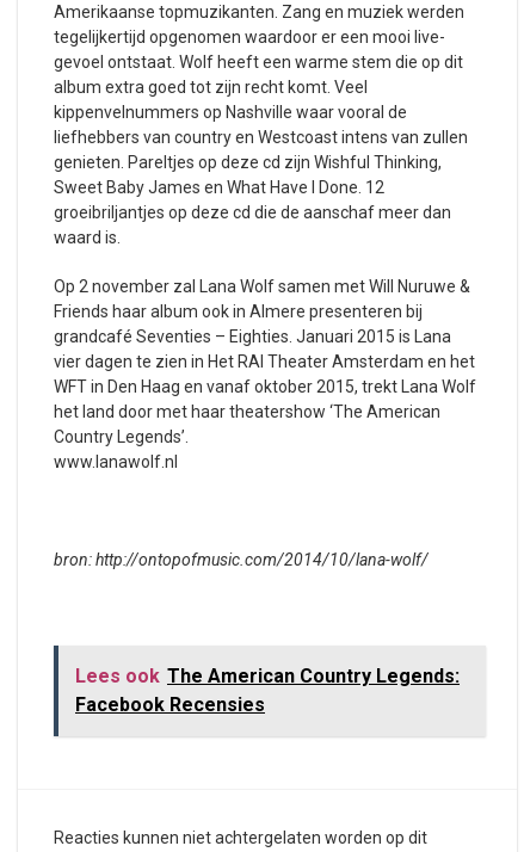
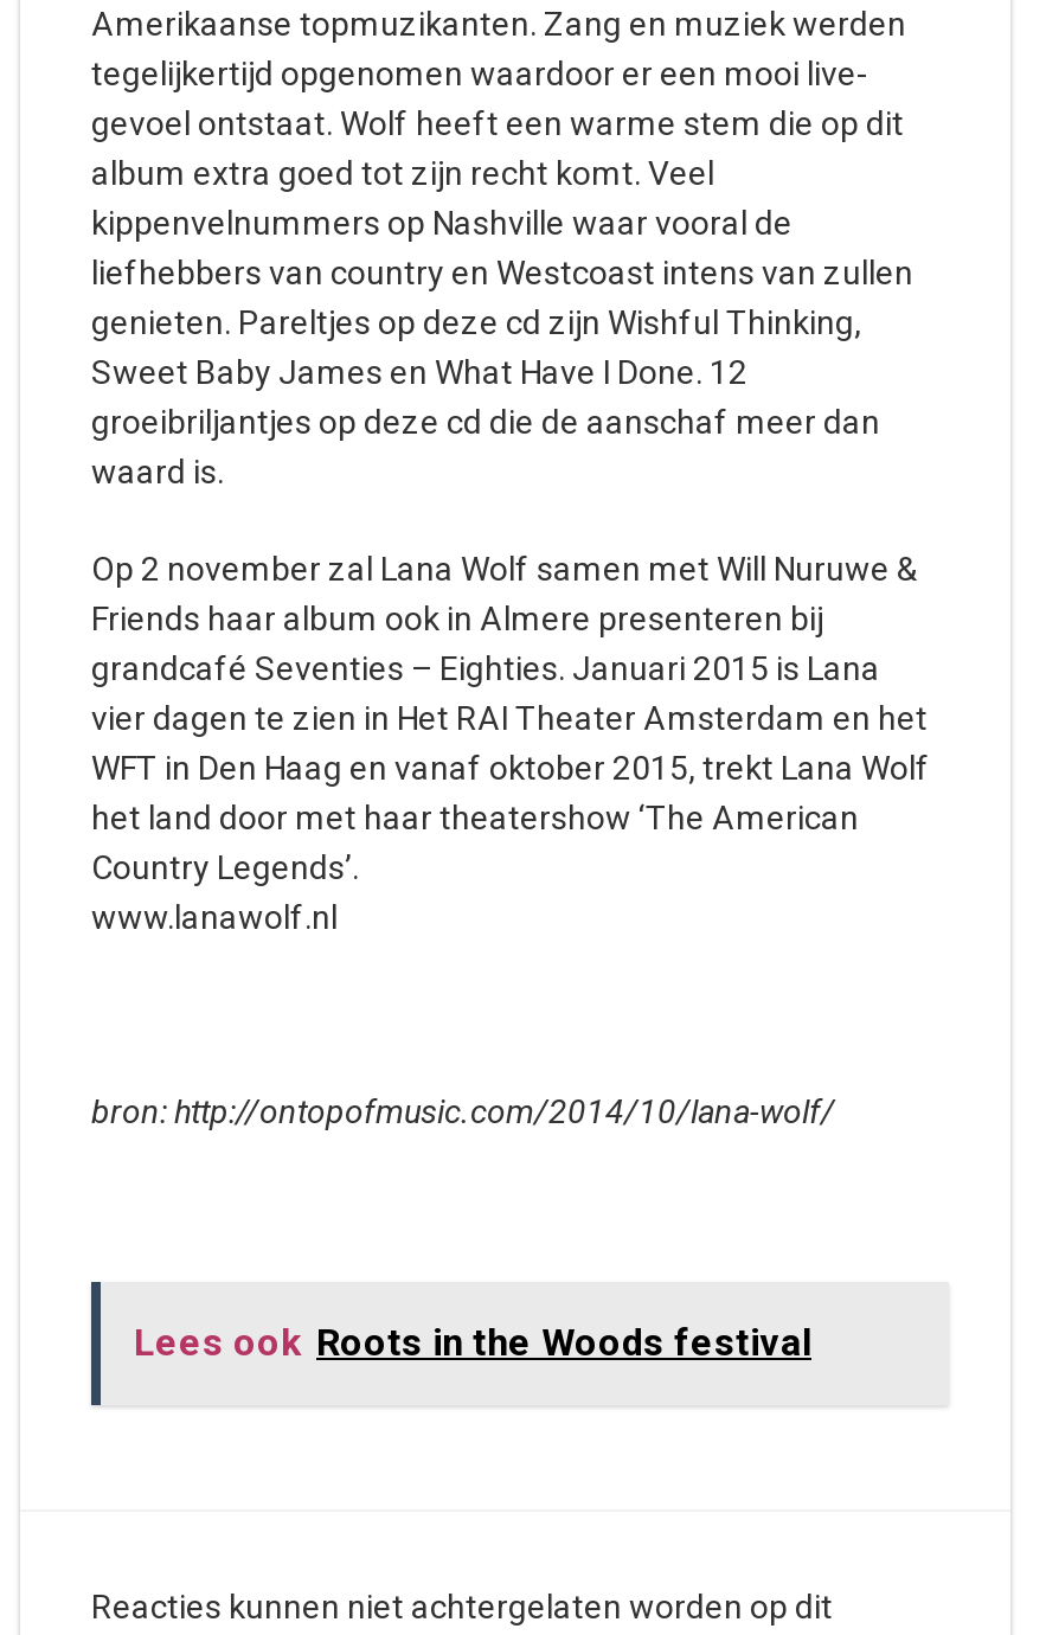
- Lees ook The American Country Legends:
- Facebook Recensies
+ Lees ook Roots in the Woods festival
